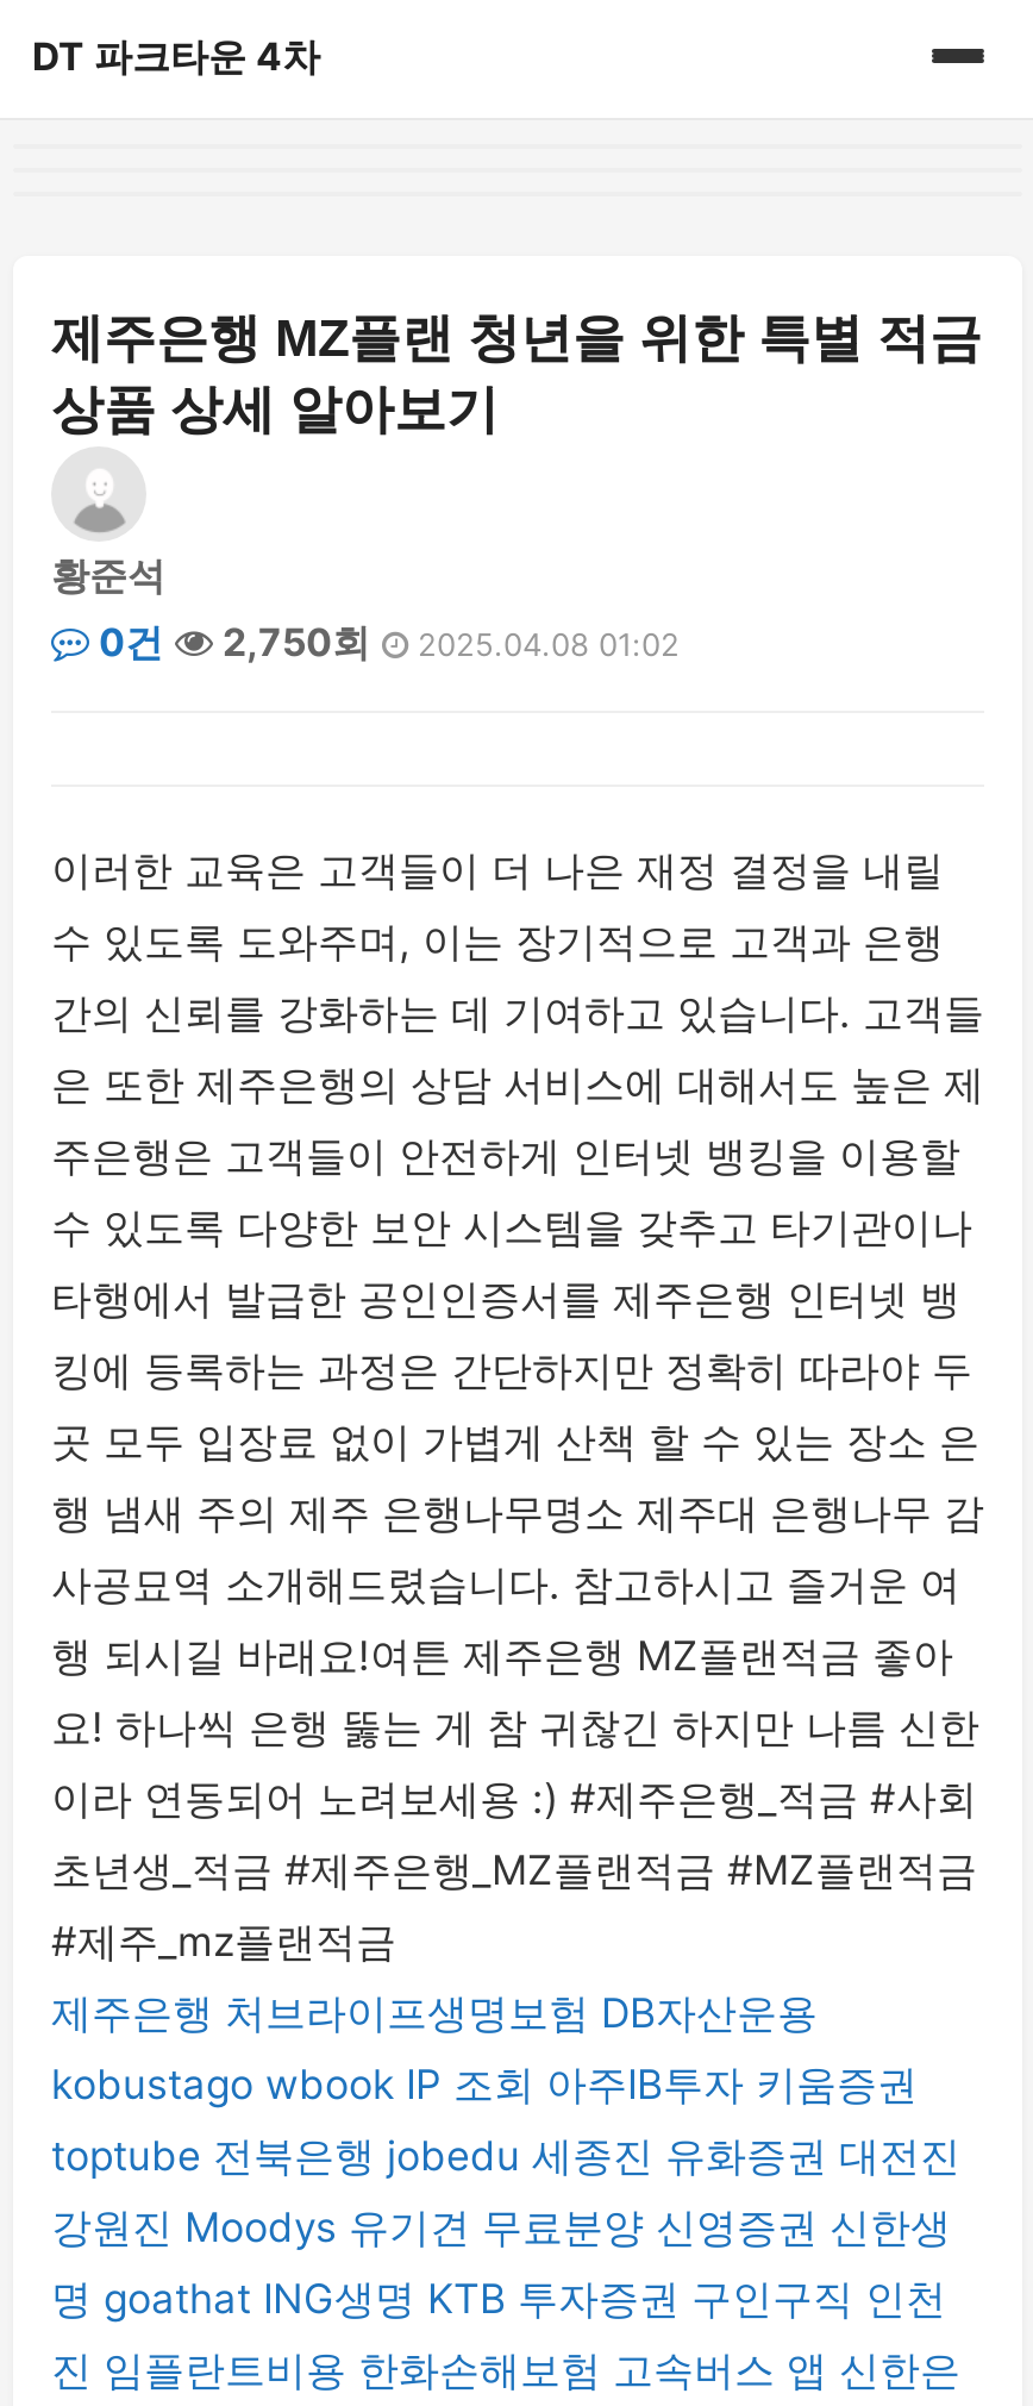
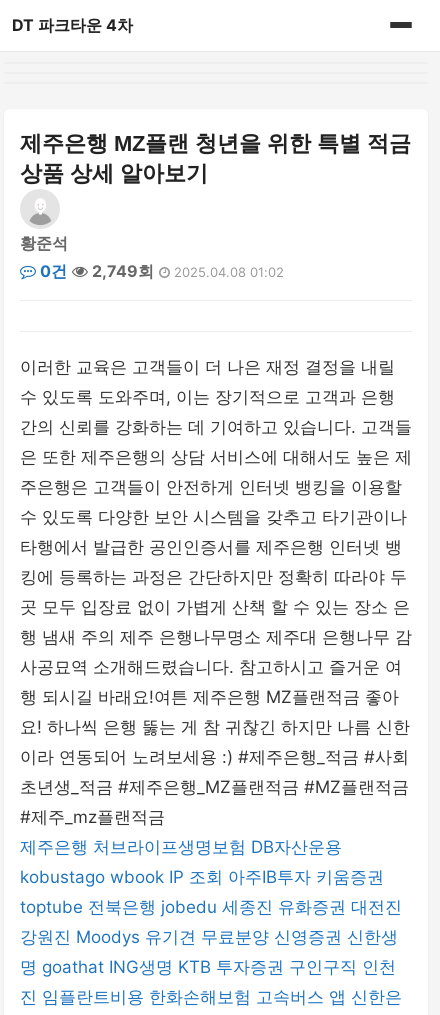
- 0건 2,750회 2025.04.08 01:02
+ 0건 2,749회 2025.04.08 01:02
